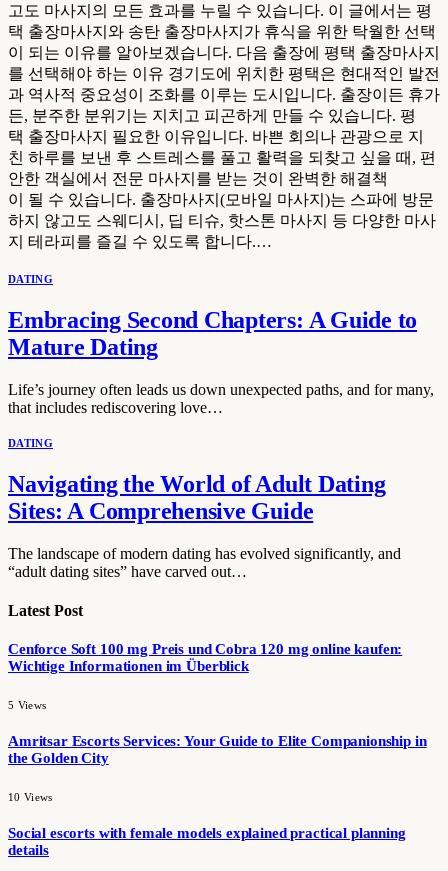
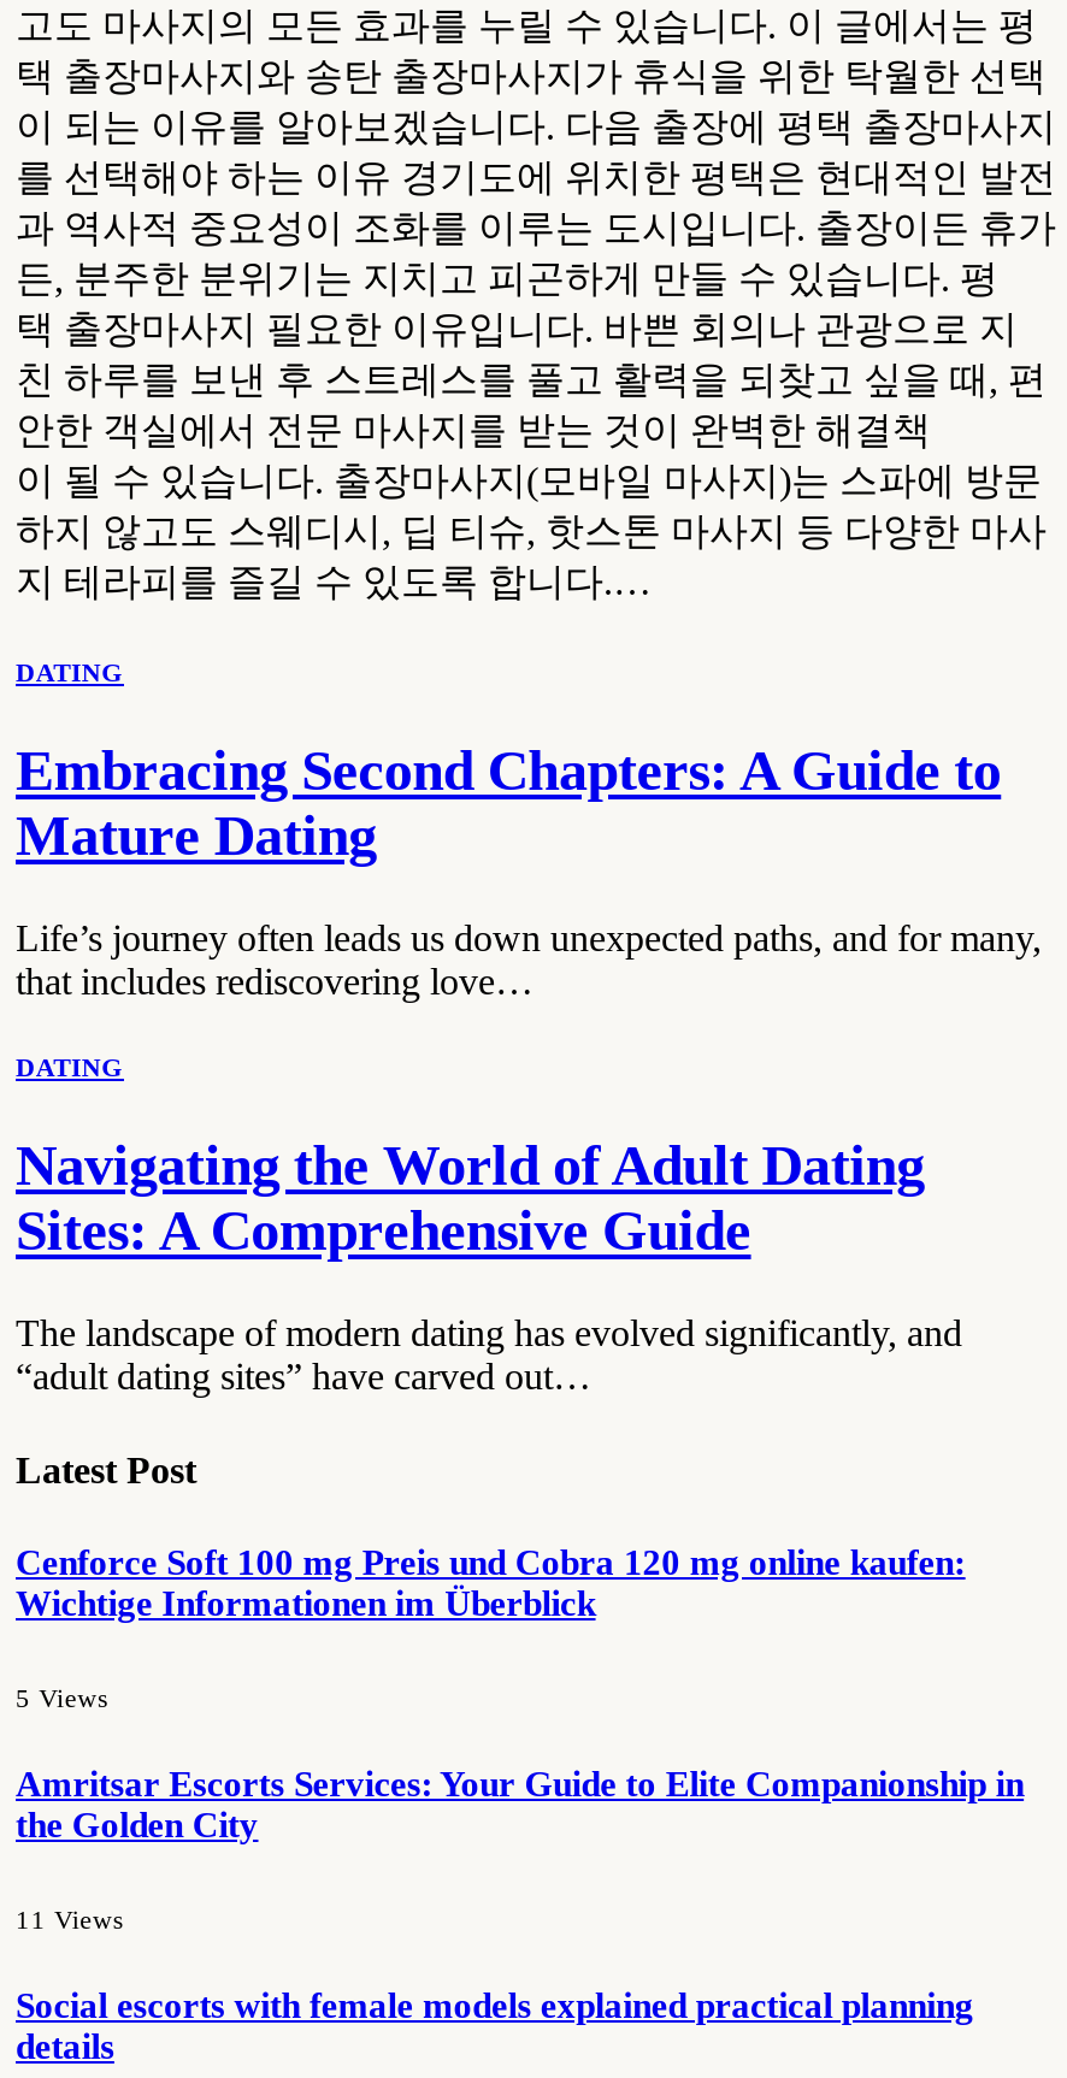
- 10 Views
+ 11 Views
